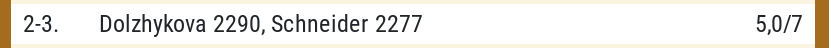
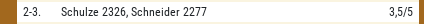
- Dolzhykova 2290, Schneider 2277
+ Schulze 2326, Schneider 2277

- 5,0/7
+ 3,5/5
